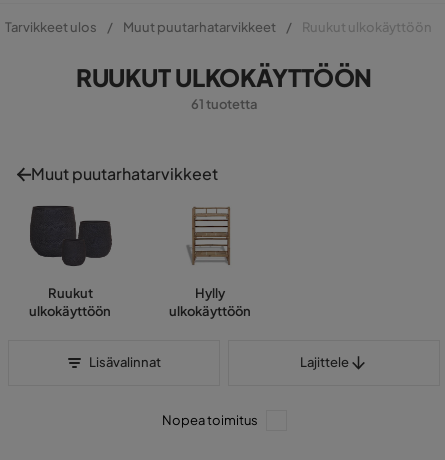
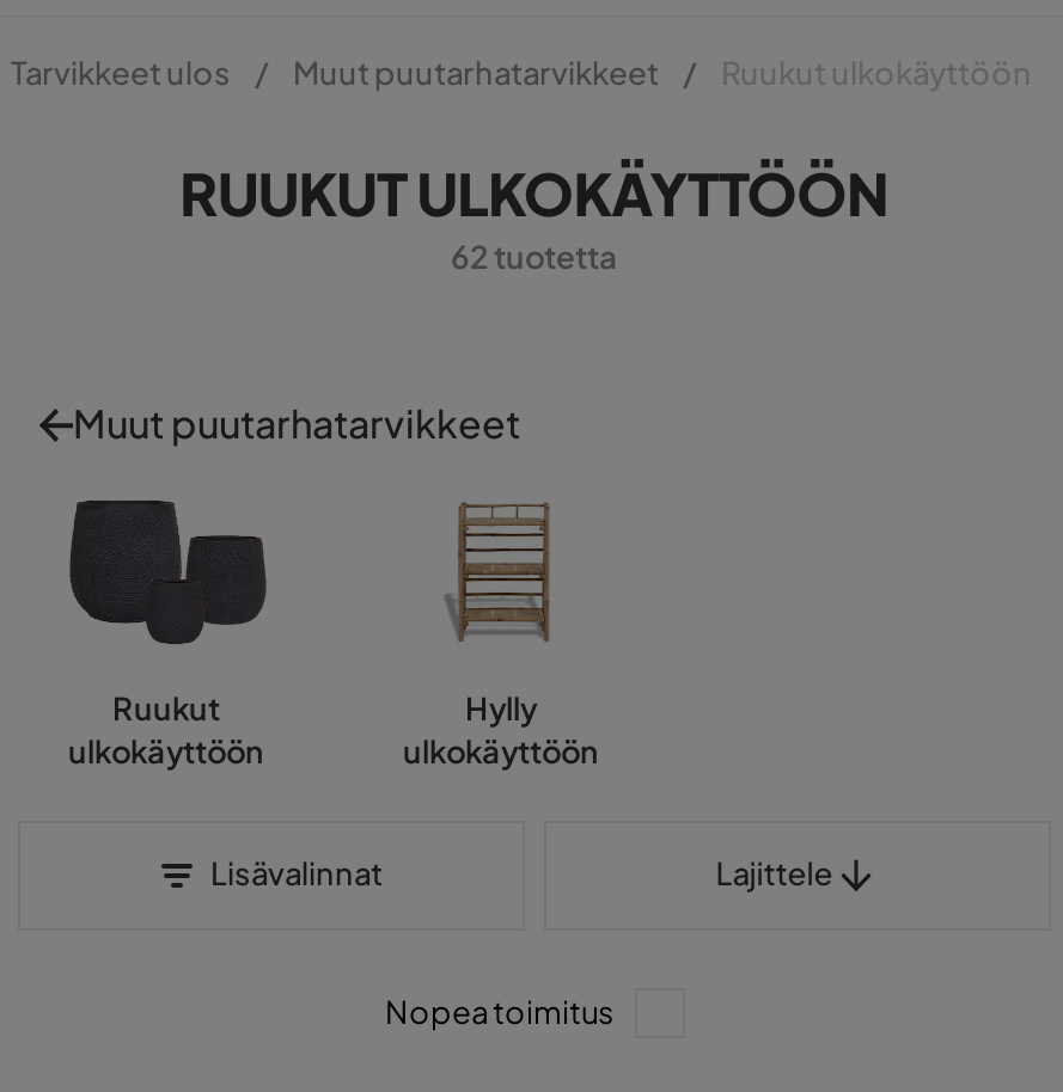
- 61 tuotetta
+ 62 tuotetta
